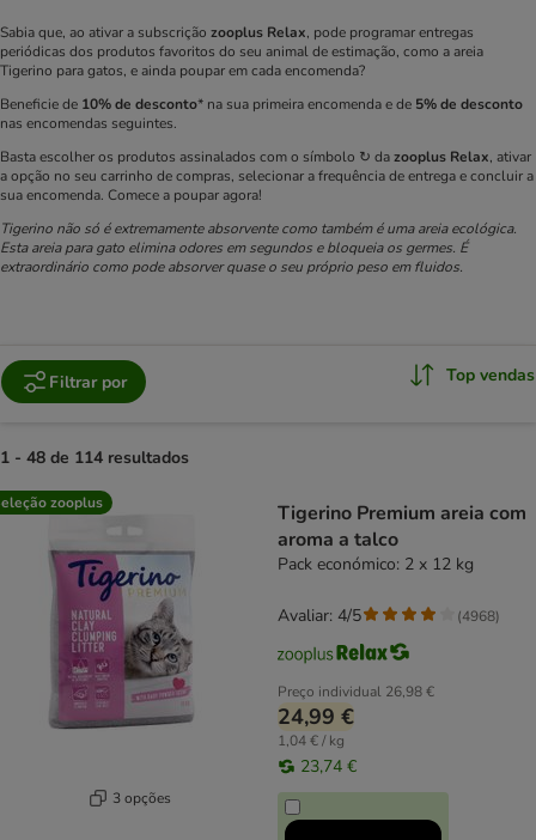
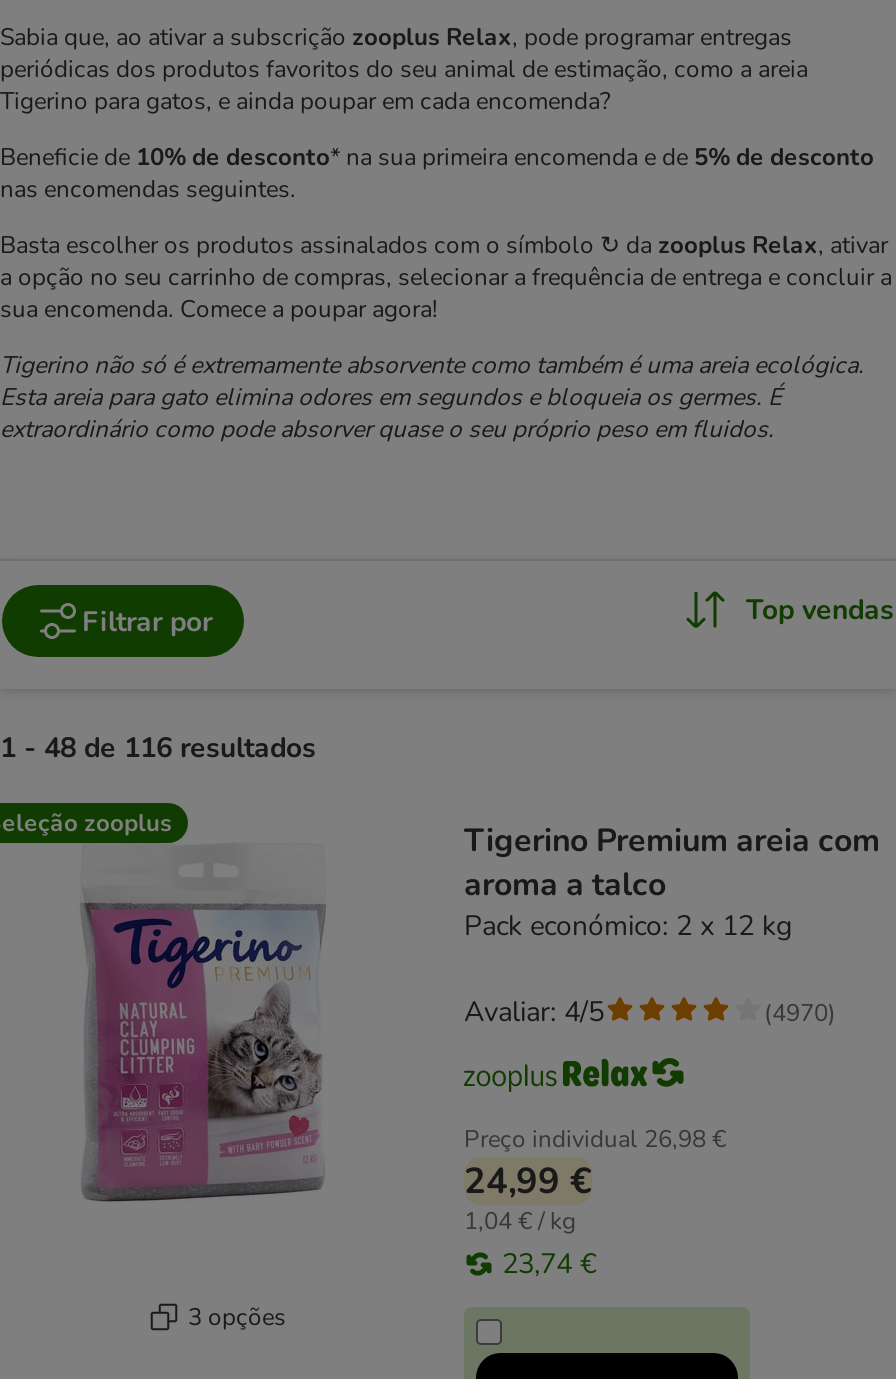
- 1 - 48 de 114 resultados
+ 1 - 48 de 116 resultados

- (4968)
+ (4970)
